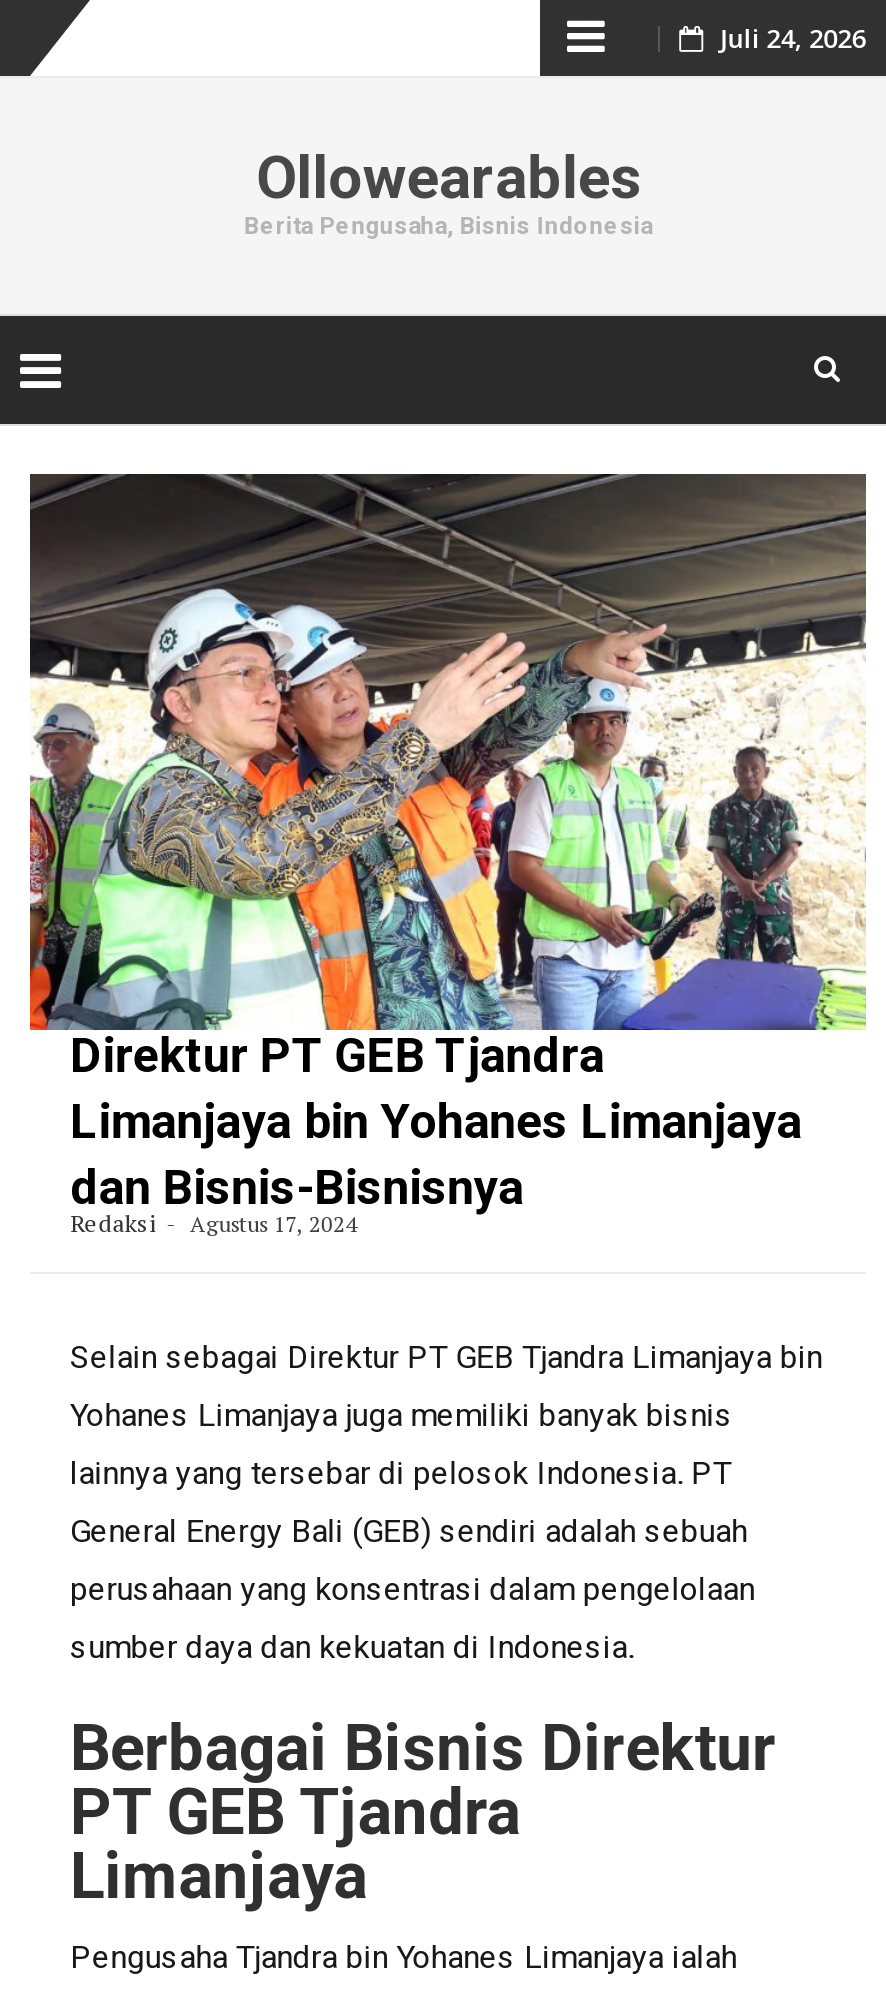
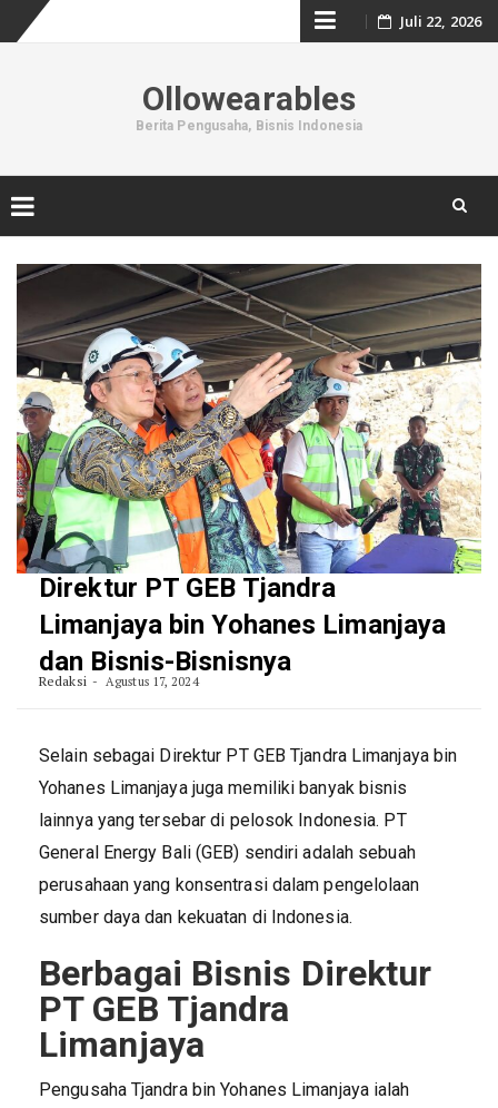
- Juli 24, 2026
+ Juli 22, 2026
